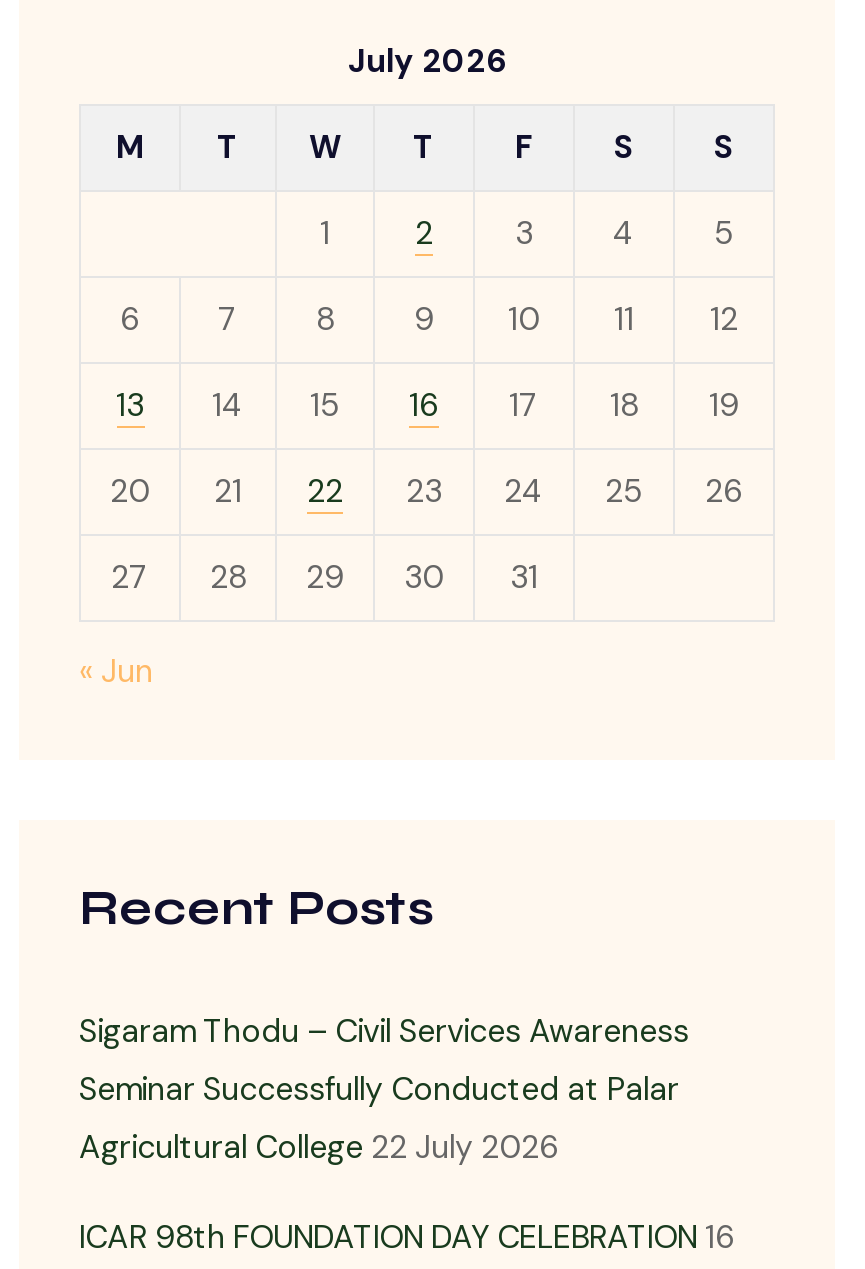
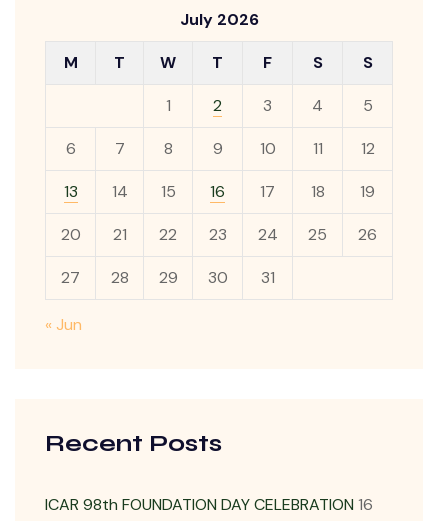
- Sigaram Thodu – Civil Services Awareness
- Seminar Successfully Conducted at Palar
- Agricultural College 22 July 2026
